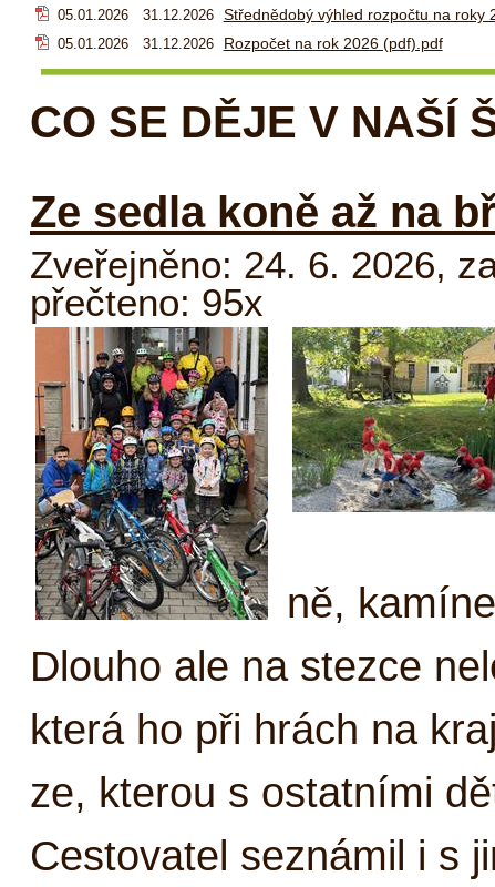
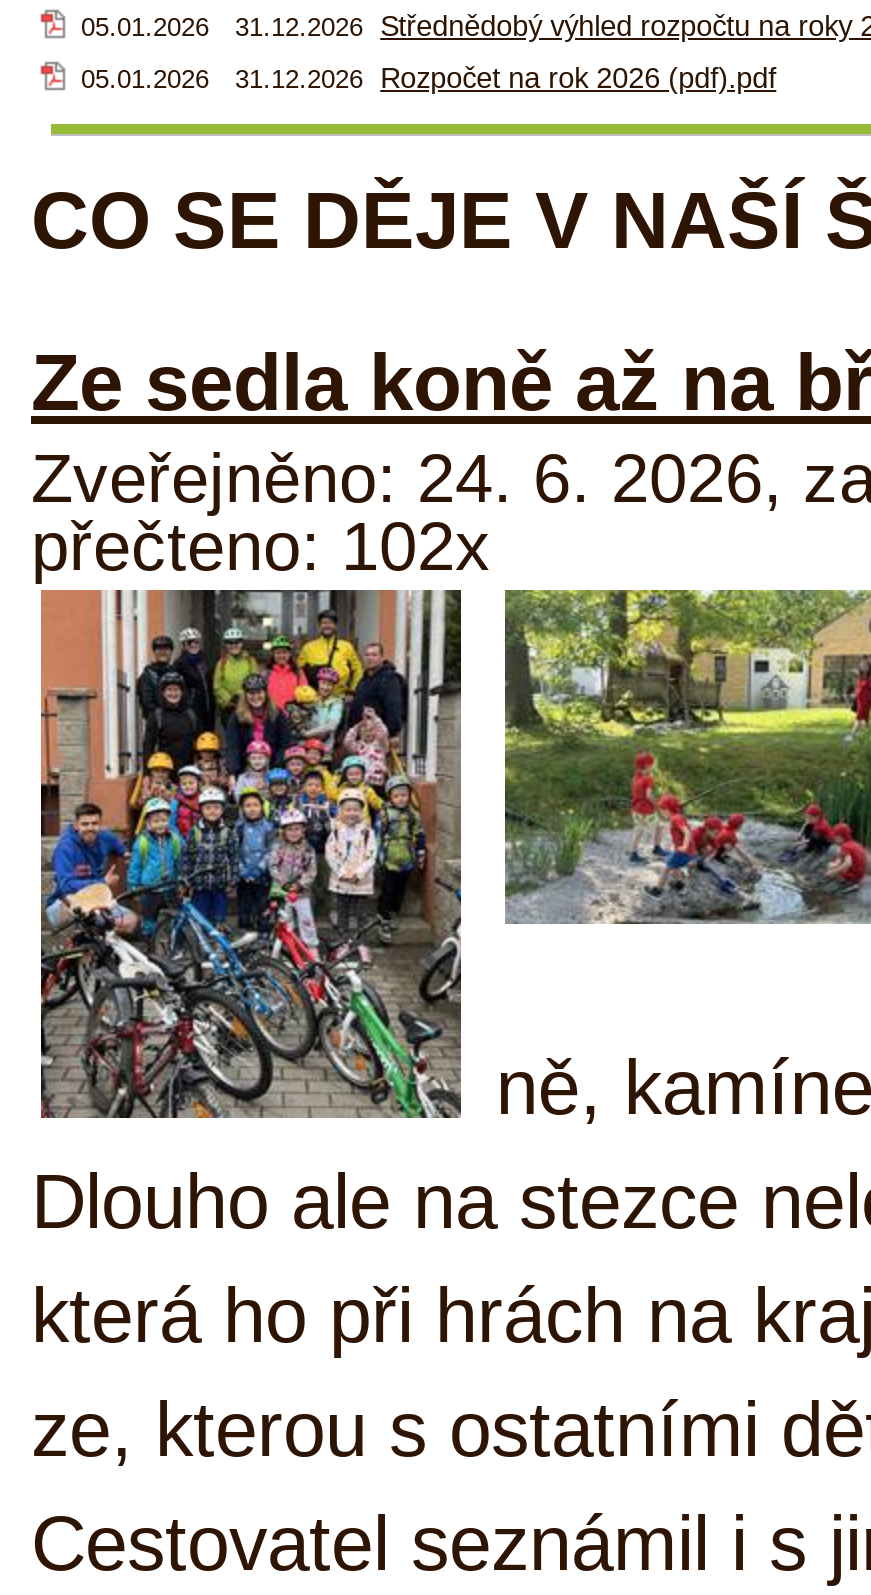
- přečteno: 95x
+ přečteno: 102x
